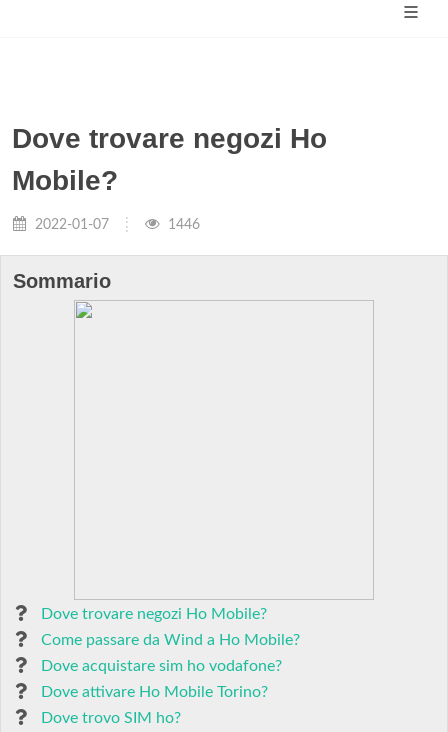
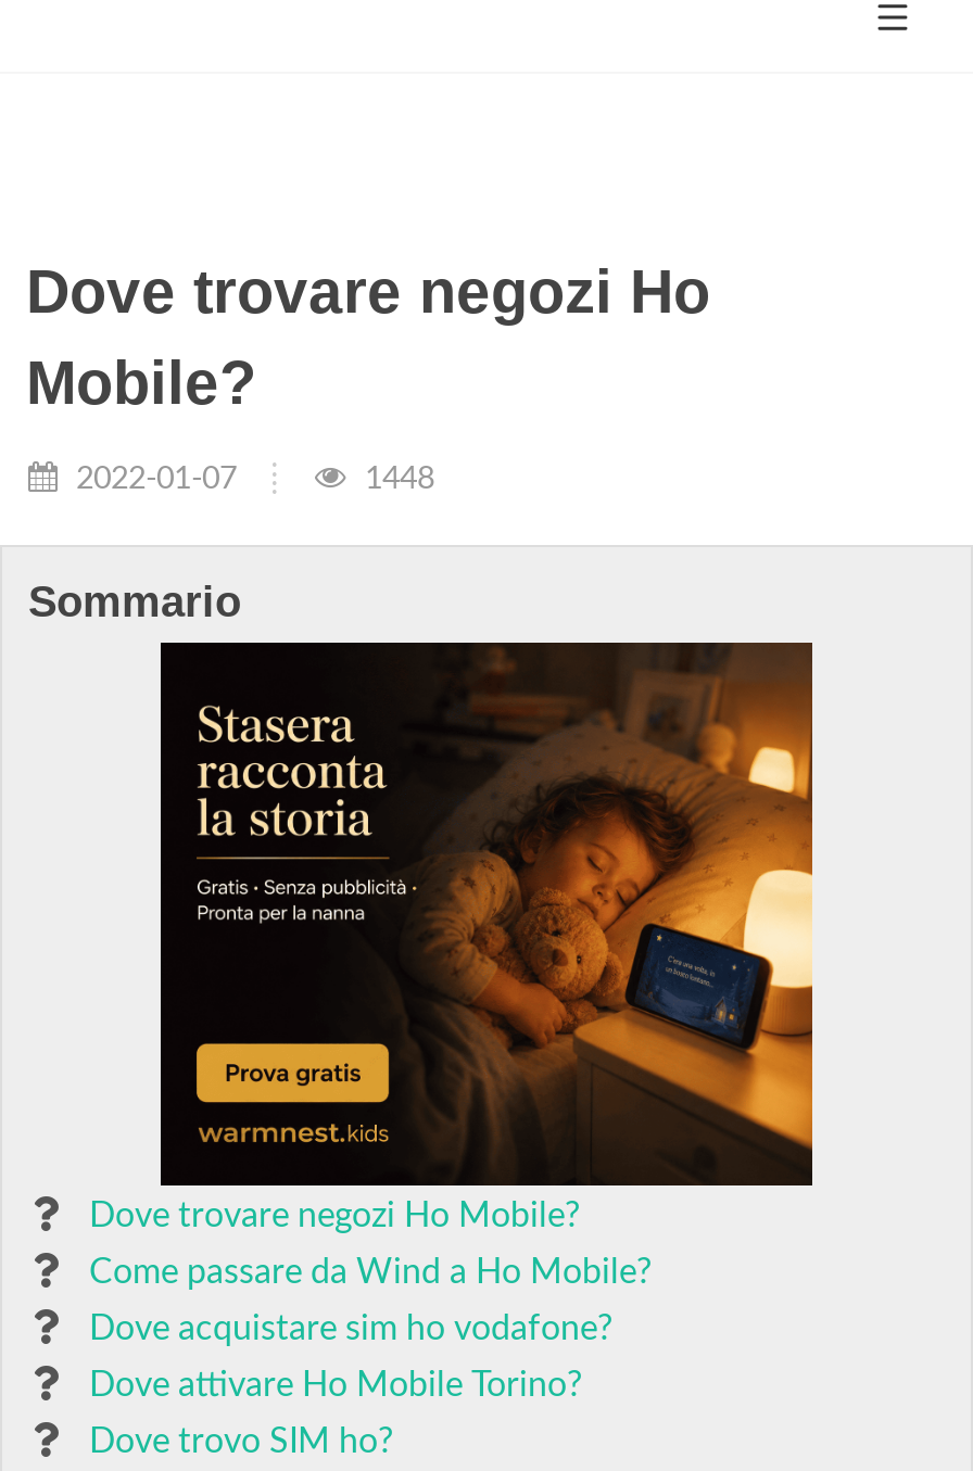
- 1446
+ 1448

+ [image]
